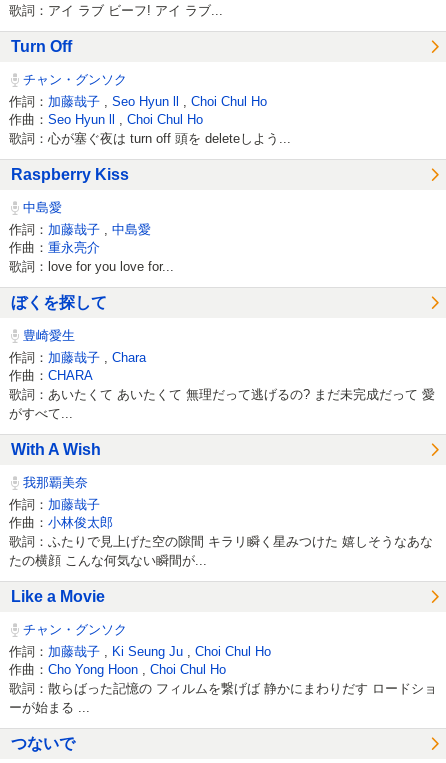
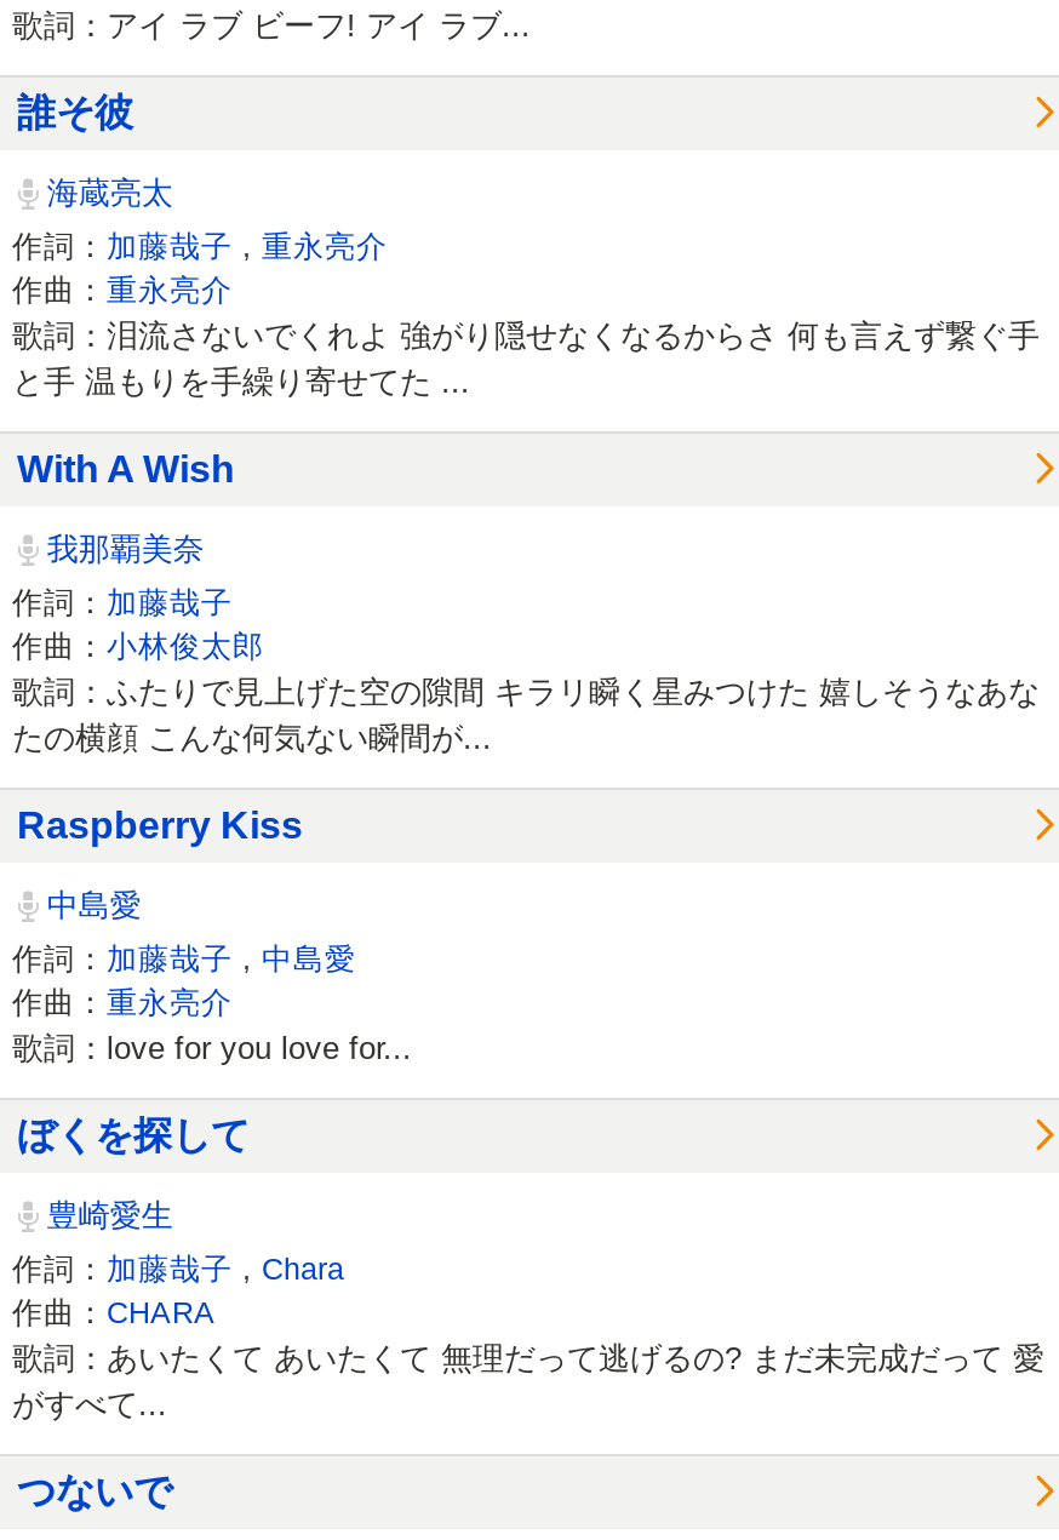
- Turn Off
- チャン・グンソク
- 作詞：加藤哉子, Seo Hyun ll, Choi Chul Ho
- 作曲：Seo Hyun ll, Choi Chul Ho
- 歌詞：心が塞ぐ夜は turn off 頭を deleteしよう...
+ 誰そ彼
+ 海蔵亮太
+ 作詞：加藤哉子,重永亮介
+ 作曲：重永亮介
+ 歌詞：泪流さないでくれよ 強がり隠せなくなるからさ 何も言えず繋ぐ手
+ と手 温もりを手繰り寄せてた ...

moved down: Raspberry Kiss | 中島愛 | 作詞：加藤哉子,中島愛 | ... | 歌詞：あいたくて あいたくて 無理だって逃げるの? まだ未完成だって 愛 | がすべて...

moved up: With A Wish | 我那覇美奈 | 作詞：加藤哉子 | 作曲：小林俊太郎 | 歌詞：ふたりで見上げた空の隙間 キラリ瞬く星みつけた 嬉しそうなあな | たの横顔 こんな何気ない瞬間が...

- Like a Movie
- チャン・グンソク
- 作詞：加藤哉子, Ki Seung Ju, Choi Chul Ho
- 作曲：Cho Yong Hoon, Choi Chul Ho
- 歌詞：散らばった記憶の フィルムを繋げば 静かにまわりだす ロードショ
- ーが始まる ...
